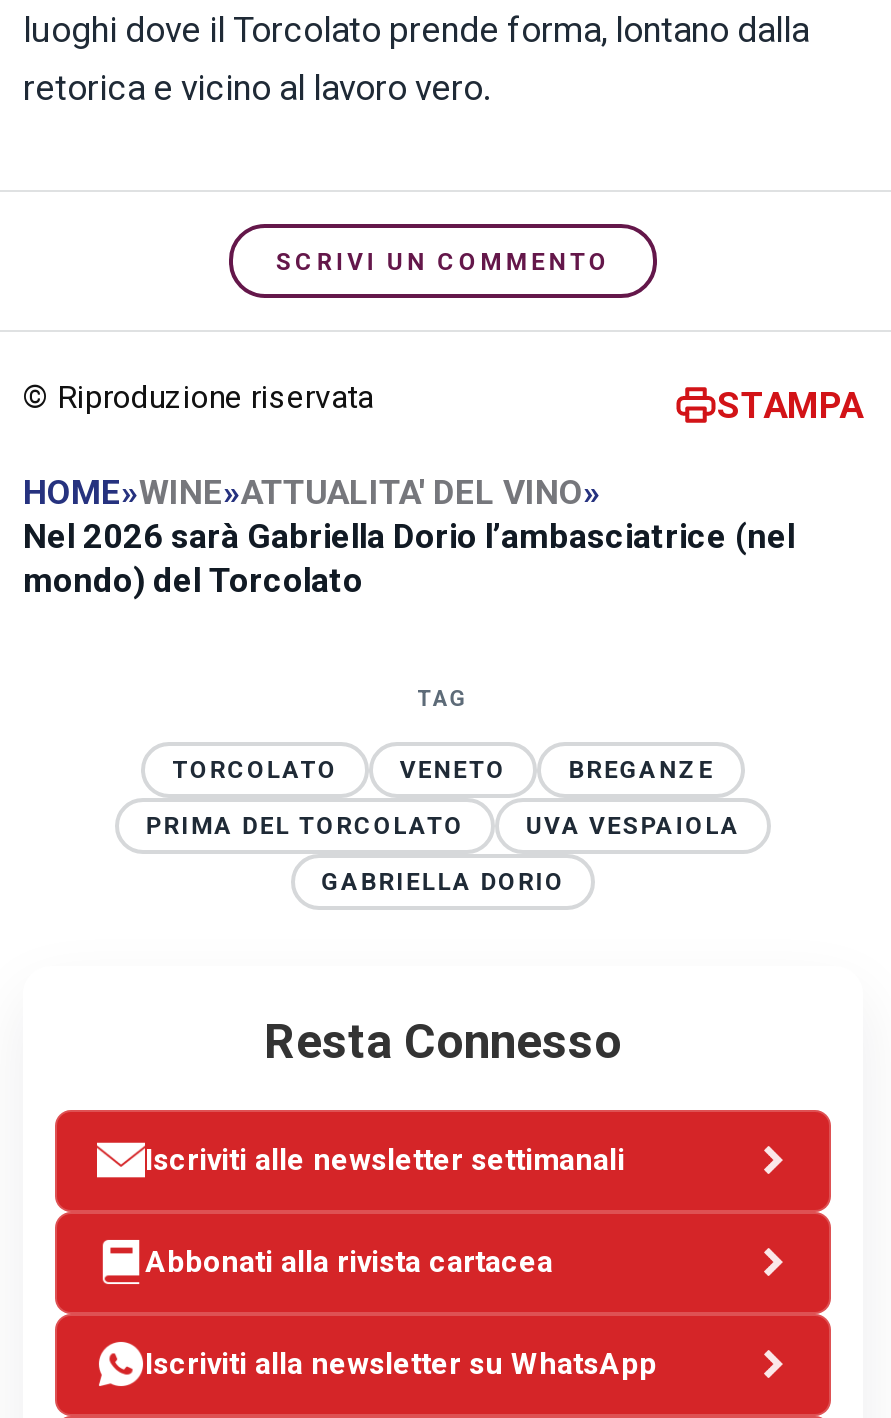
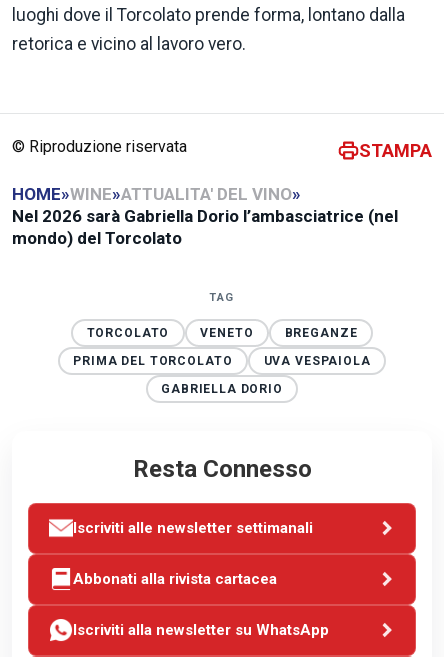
- SCRIVI UN COMMENTO
